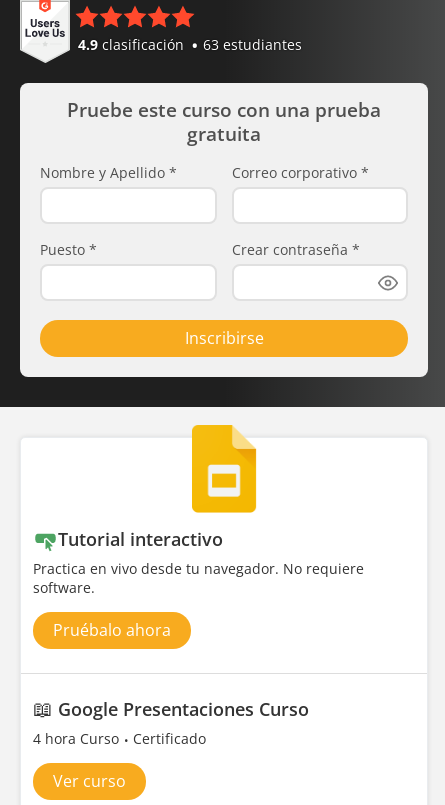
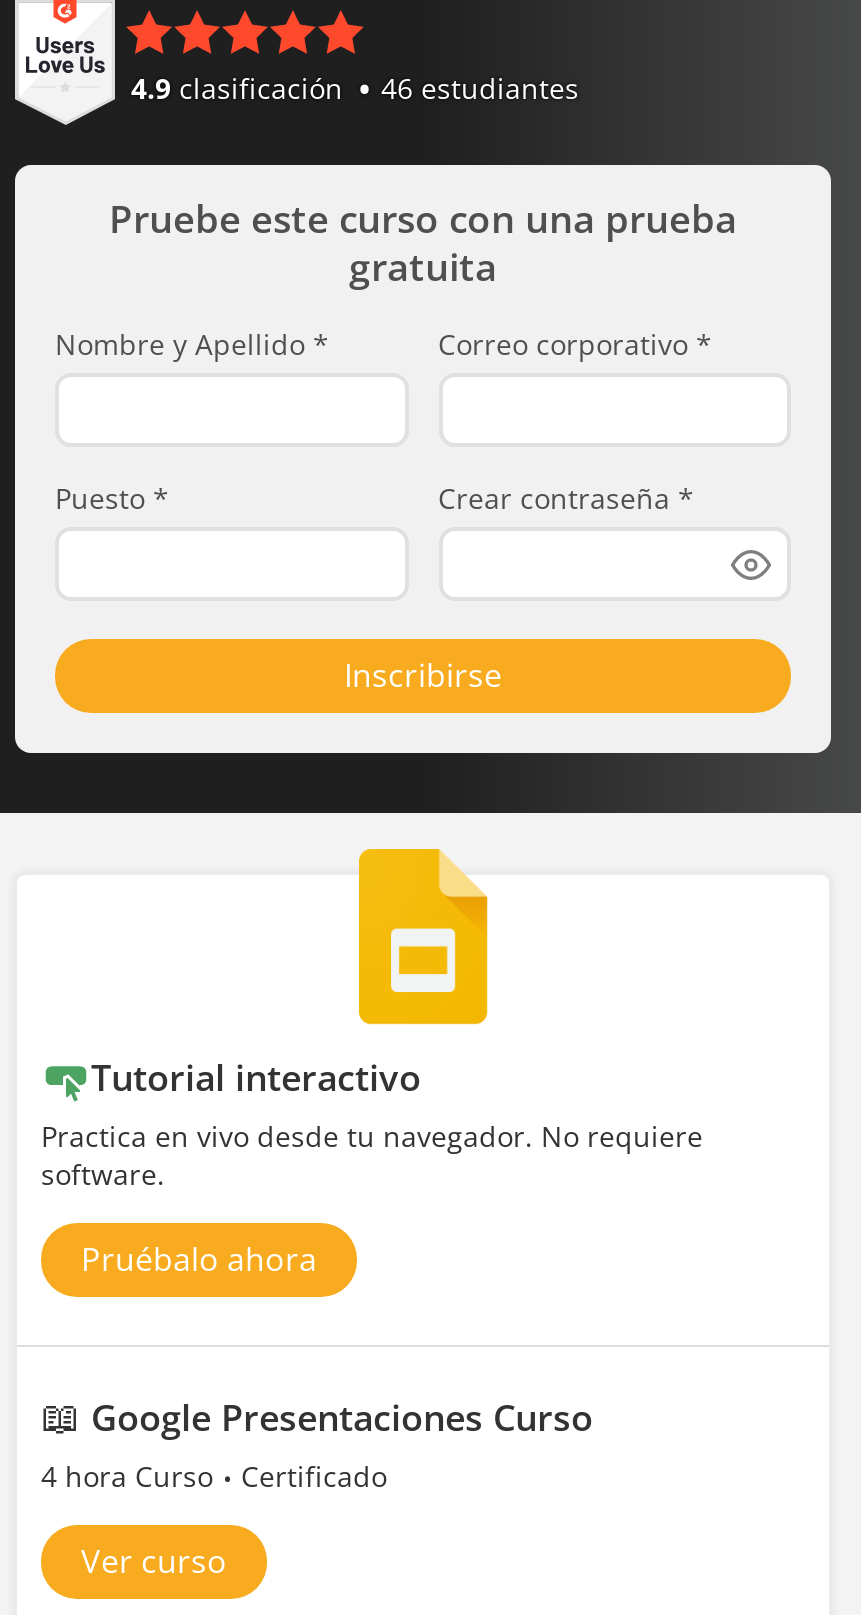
- 4.9 clasificación 63 estudiantes
+ 4.9 clasificación 46 estudiantes
